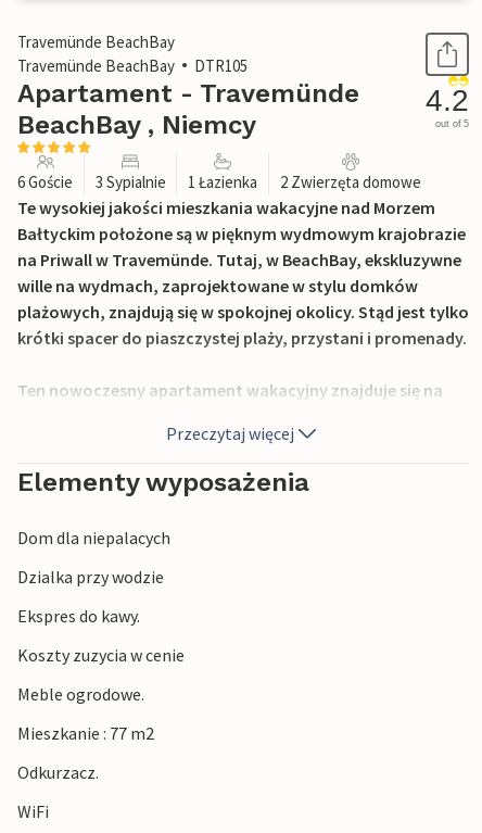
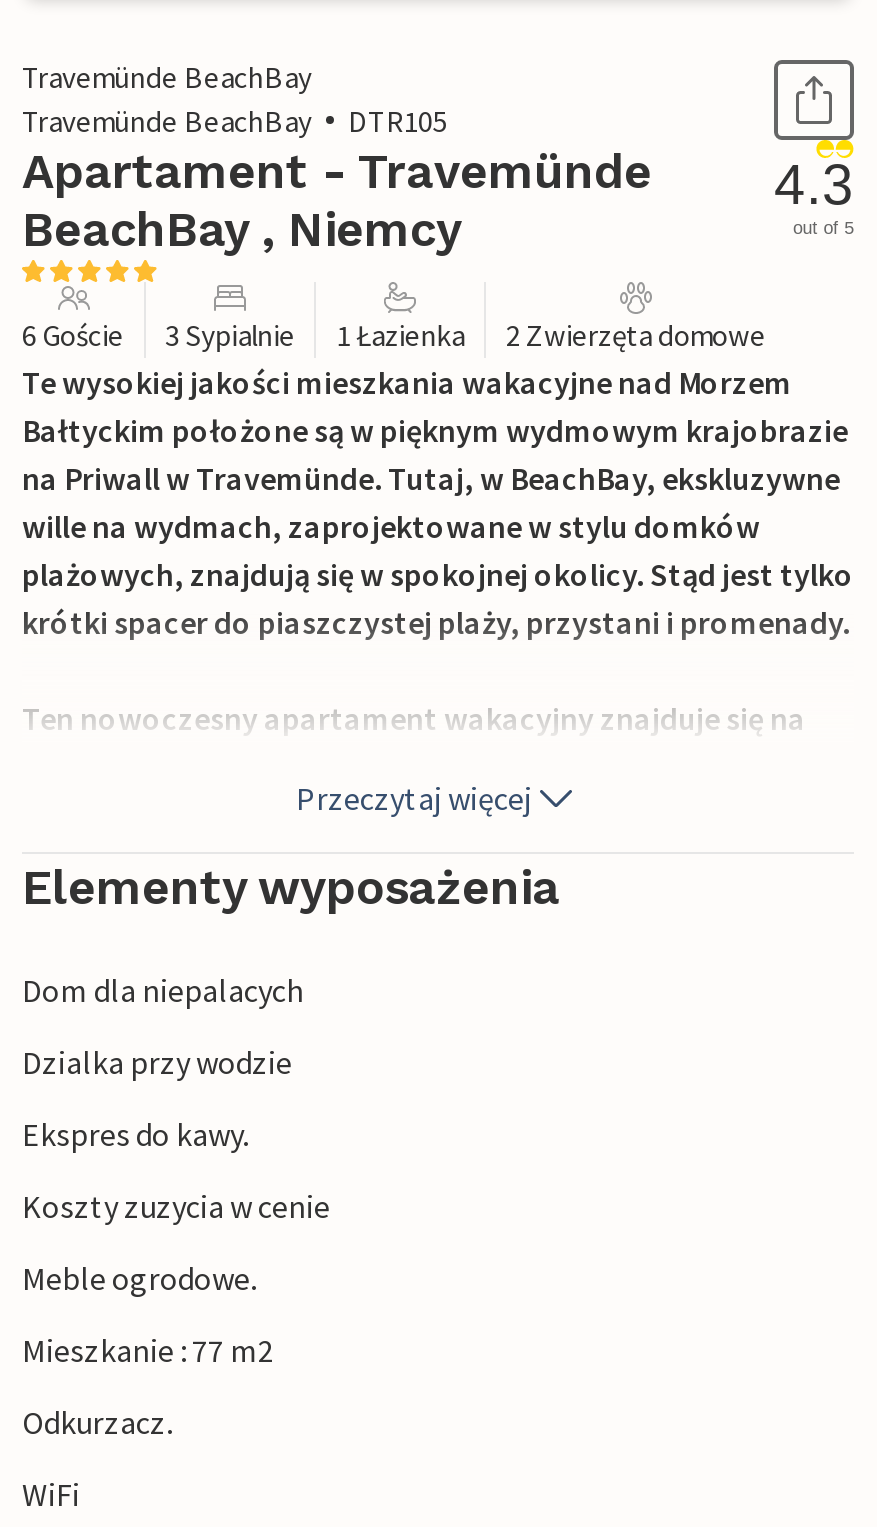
- 4.2
+ 4.3
